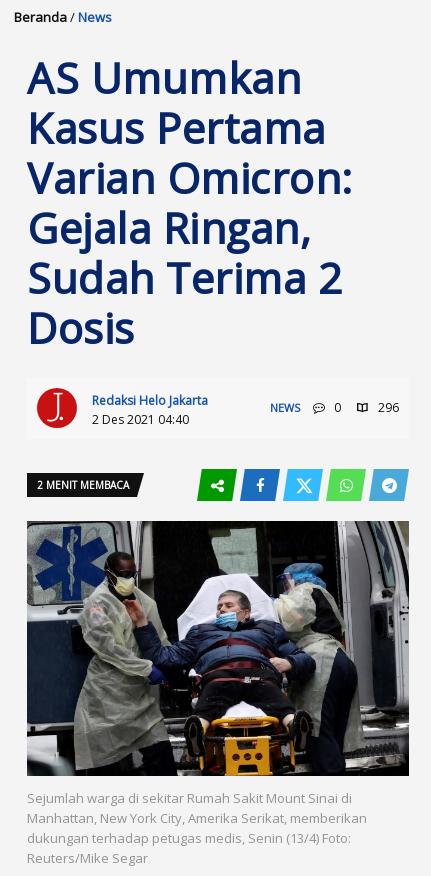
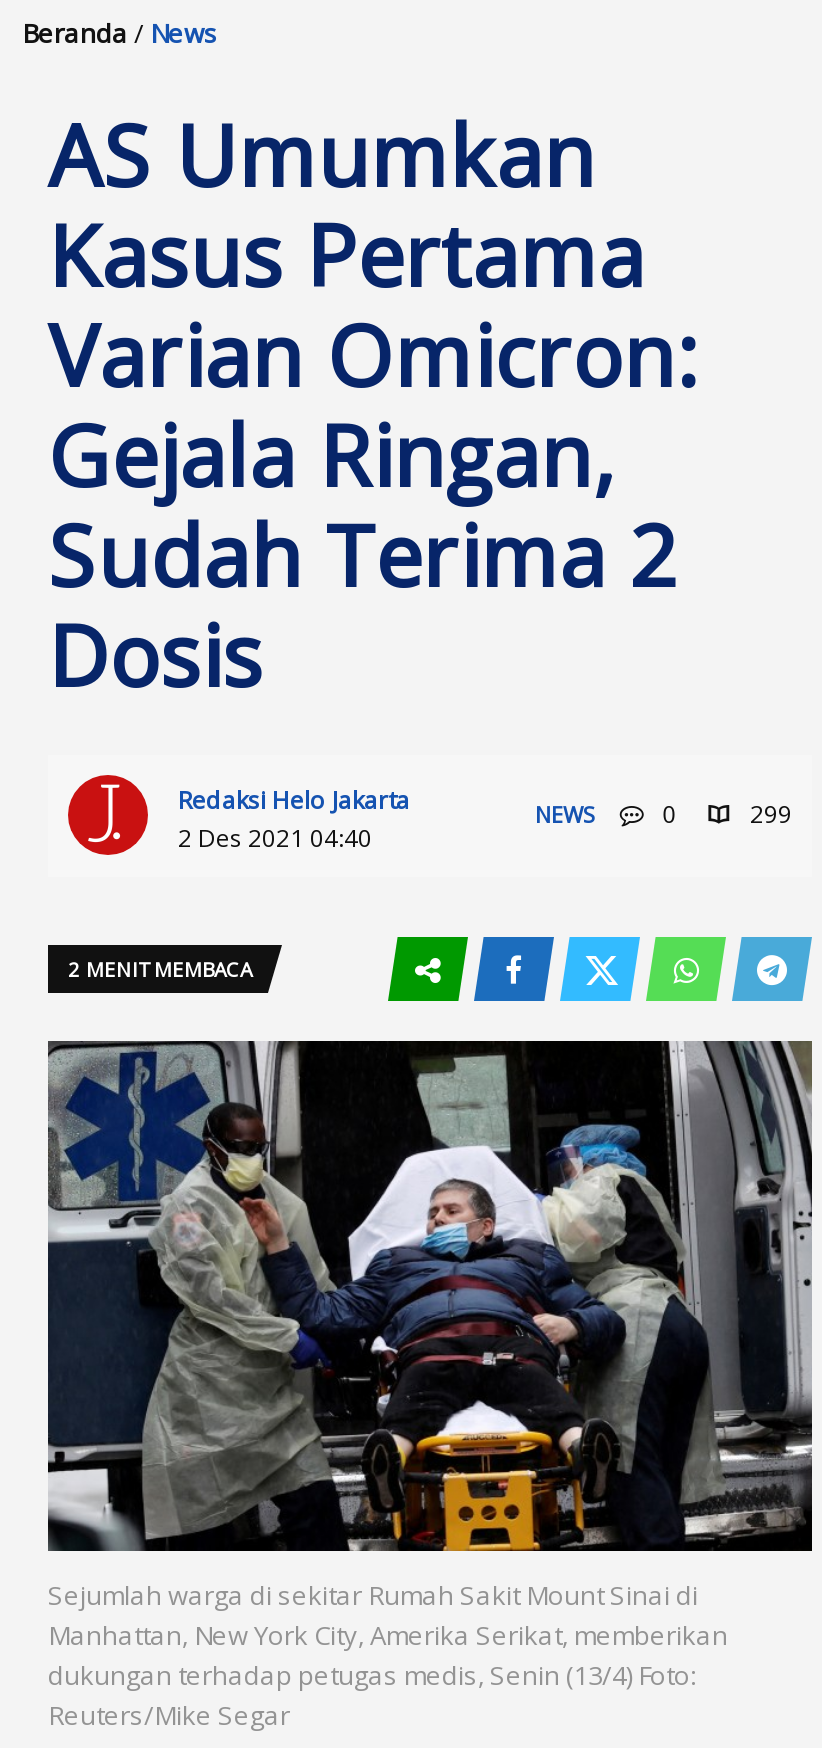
- 0 296
+ 0 299
